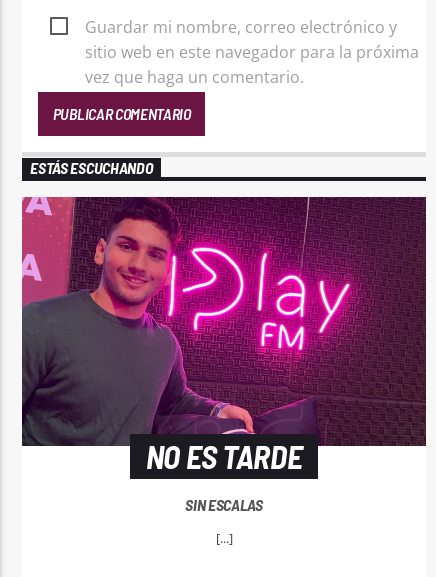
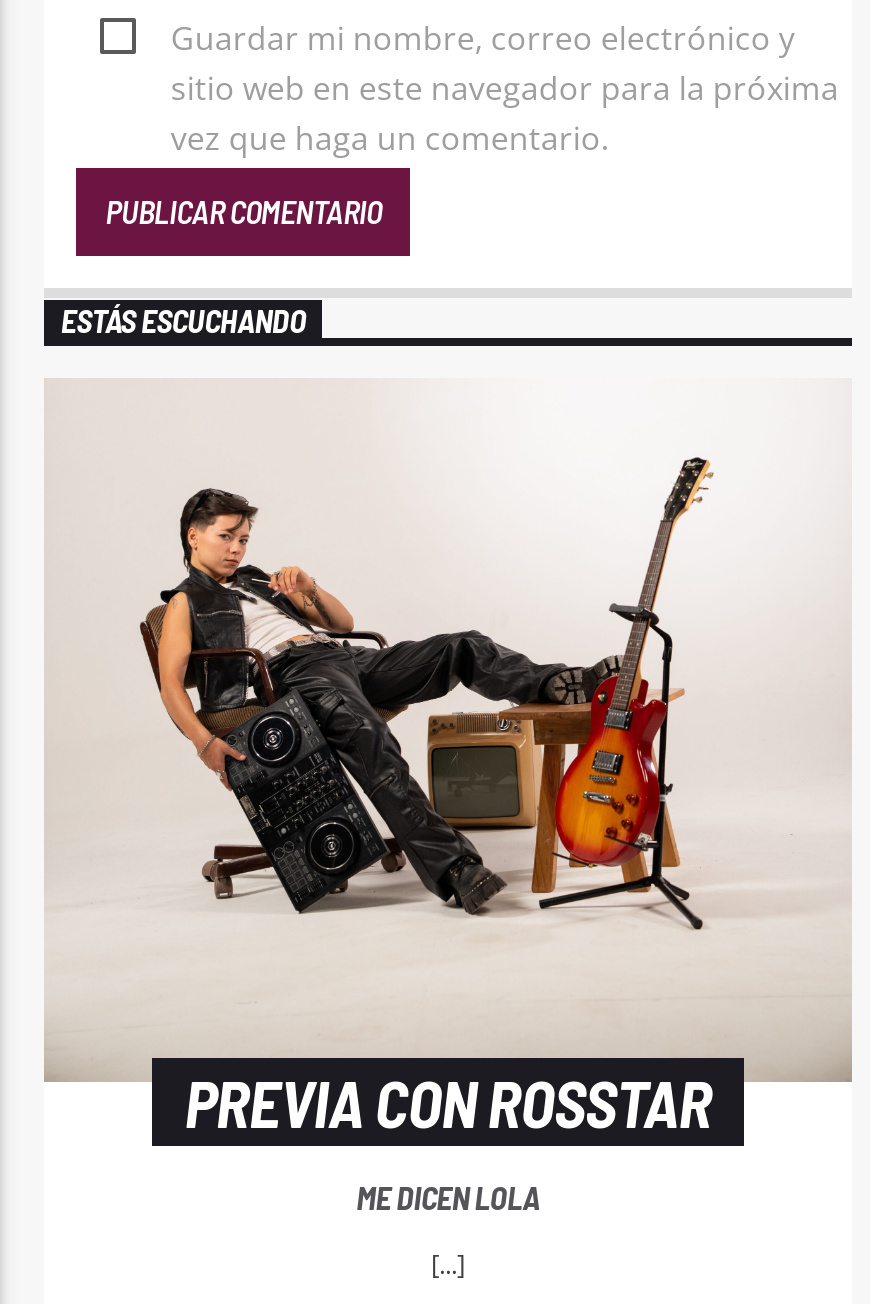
- [image]
- NO ES TARDE
+ [image]
+ PREVIA CON ROSSTAR

- SIN ESCALAS
+ ME DICEN LOLA
